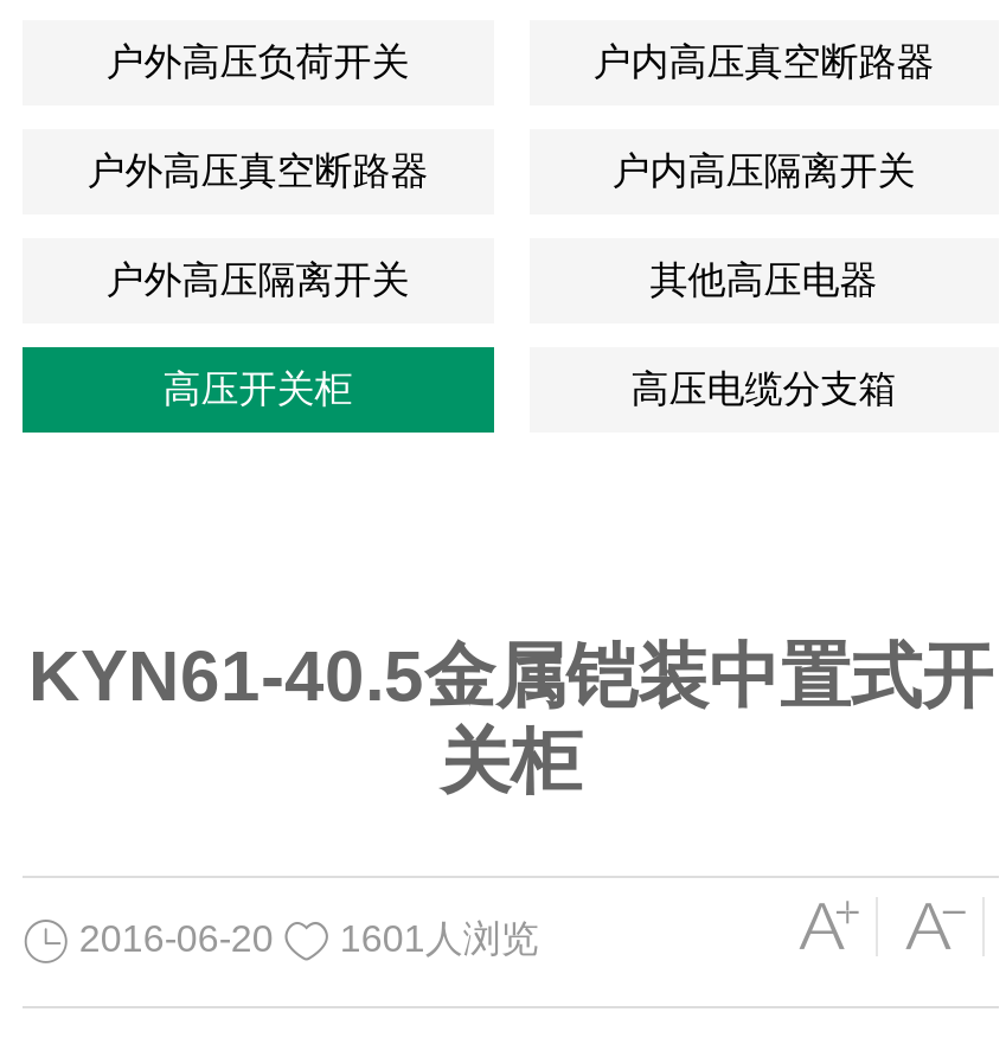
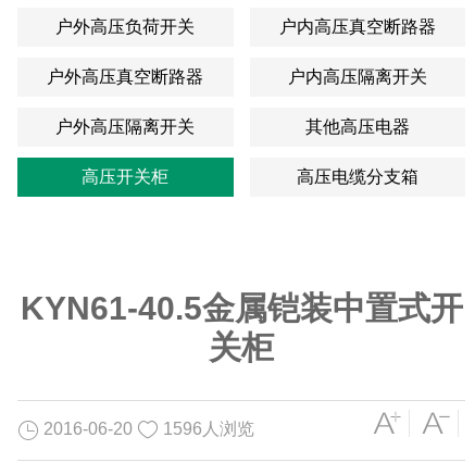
- 2016-06-20 1601人浏览
+ 2016-06-20 1596人浏览
